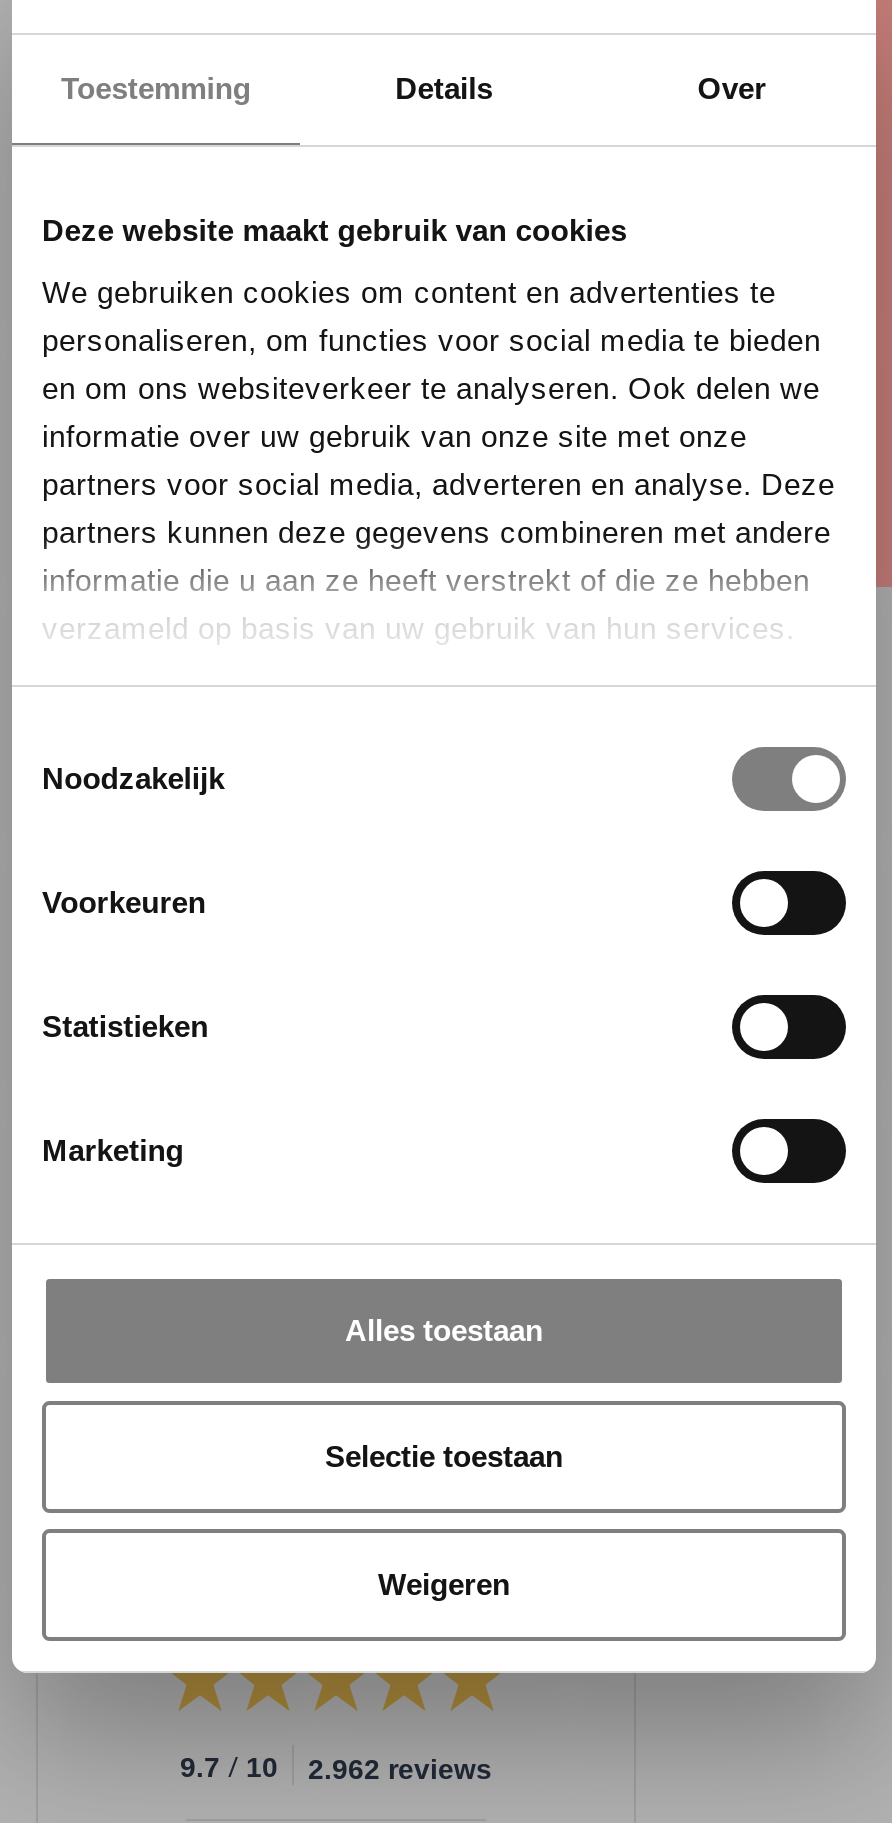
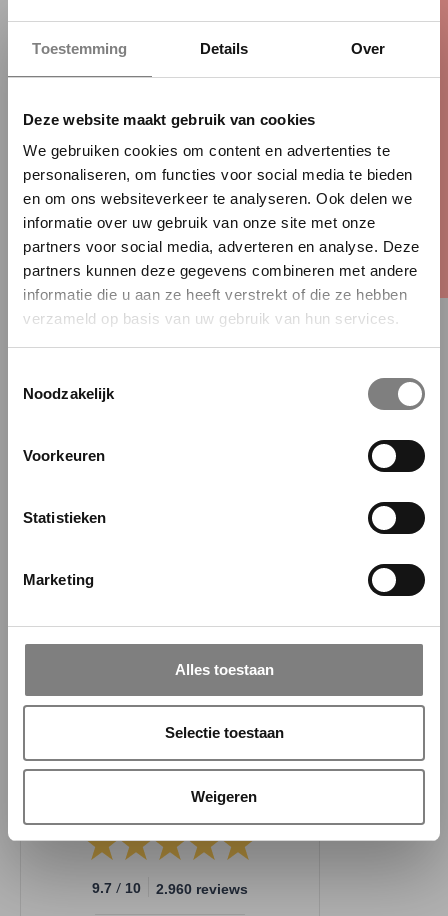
- 9.7 / 10 2.962 reviews
+ 9.7 / 10 2.960 reviews
